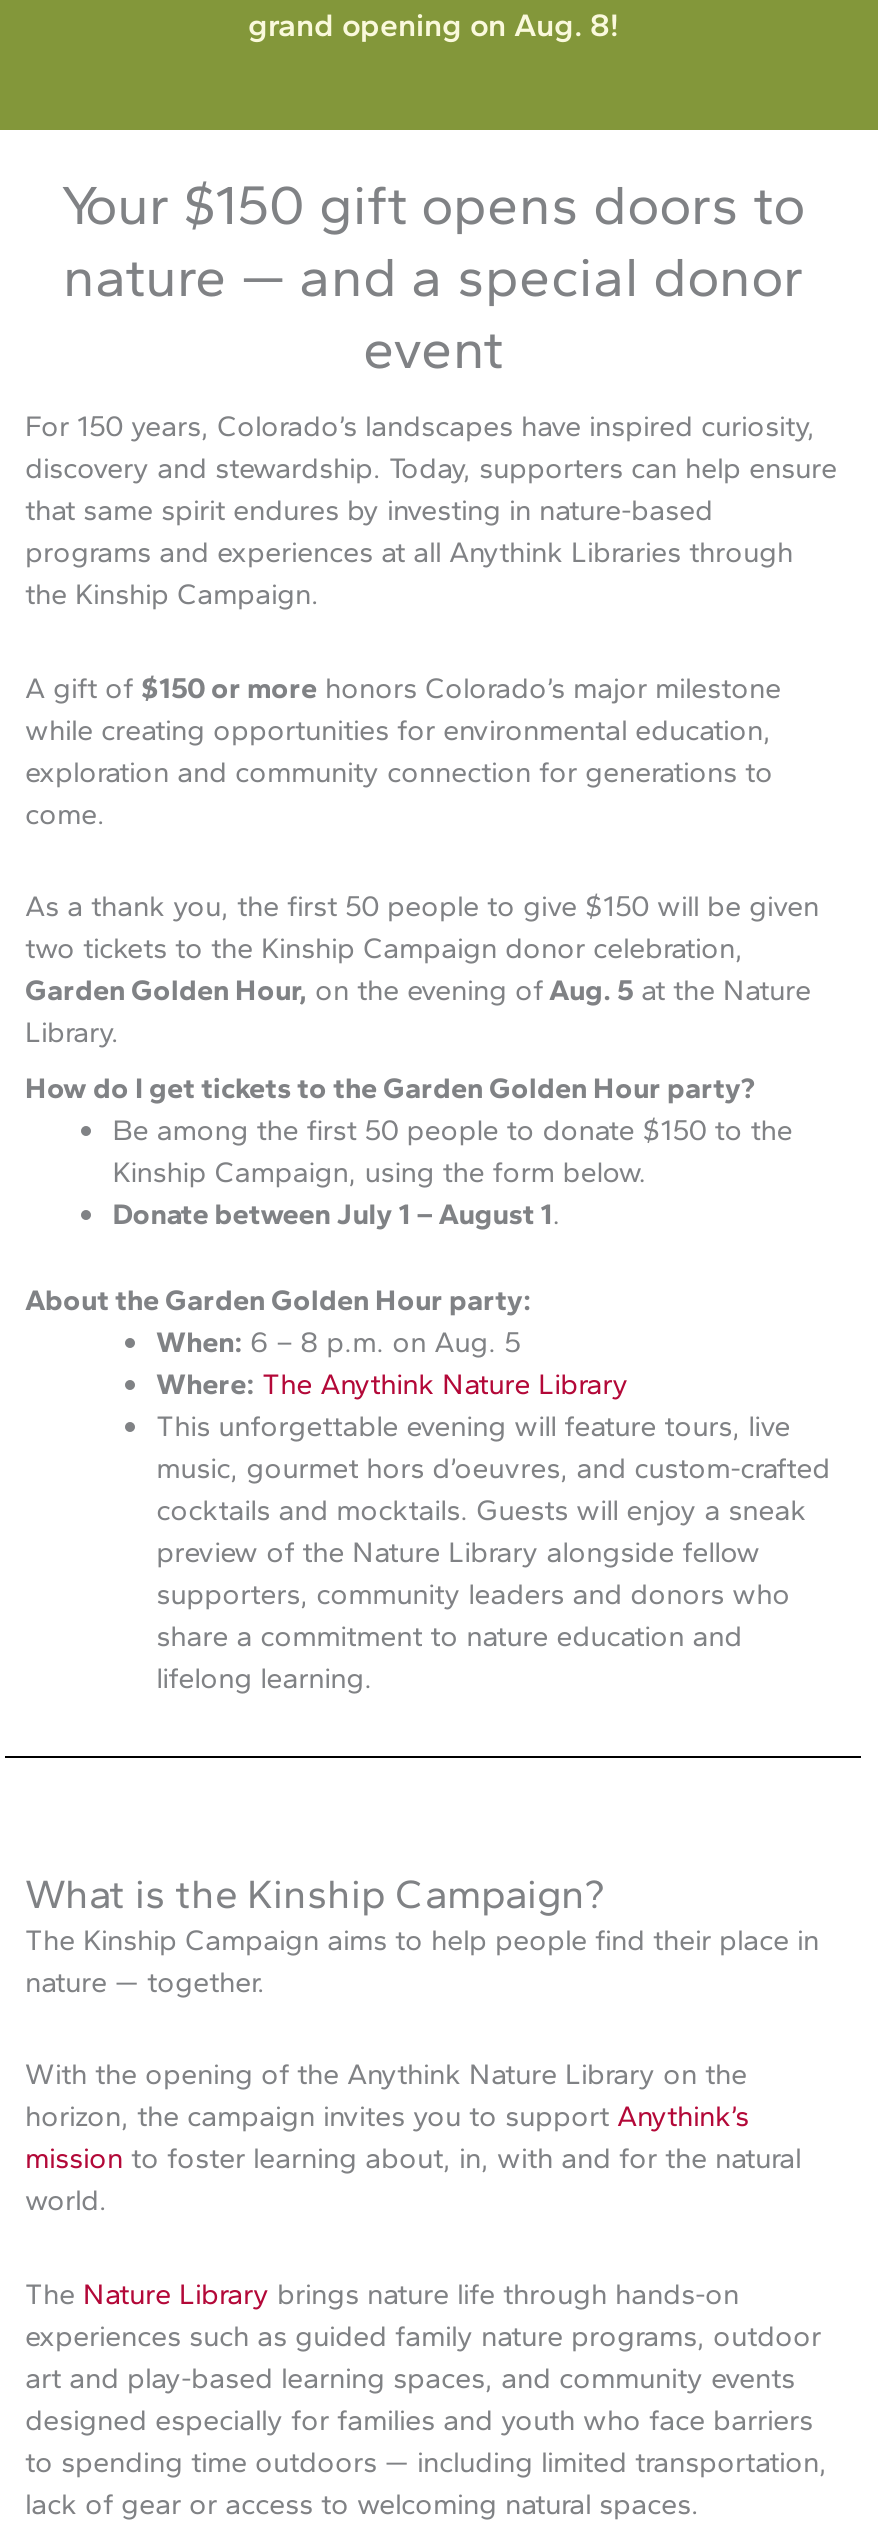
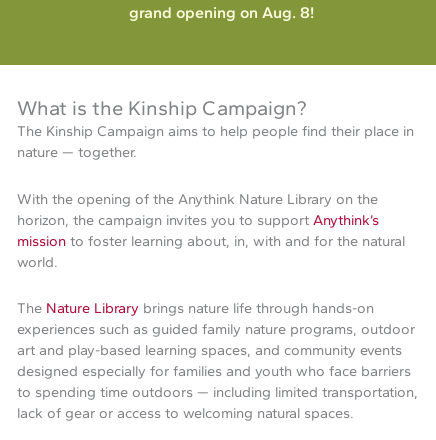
- Your $150 gift opens doors to
- nature — and a special donor
- event
- For 150 years, Colorado’s landscapes have inspired curiosity,
- discovery and stewardship. Today, supporters can help ensure
- that same spirit endures by investing in nature-based
- programs and experiences at all Anythink Libraries through
- the Kinship Campaign.
- A gift of $150 or more honors Colorado’s major milestone
- while creating opportunities for environmental education,
- exploration and community connection for generations to
- come.
- As a thank you, the first 50 people to give $150 will be given
- two tickets to the Kinship Campaign donor celebration,
- Garden Golden Hour, on the evening ofAug. 5 at the Nature
- Library.
- How do I get tickets to the Garden Golden Hour party?
- Be among the first 50 people to donate $150 to the
- Kinship Campaign, using the form below.
- Donate between July 1 – August 1.
- About the Garden Golden Hour party:
- When: 6 – 8 p.m. on Aug. 5
- Where: The Anythink Nature Library
- This unforgettable evening will feature tours, live
- music, gourmet hors d’oeuvres, and custom-crafted
- cocktails and mocktails. Guests will enjoy a sneak
- preview of the Nature Library alongside fellow
- supporters, community leaders and donors who
- share a commitment to nature education and
- lifelong learning.
